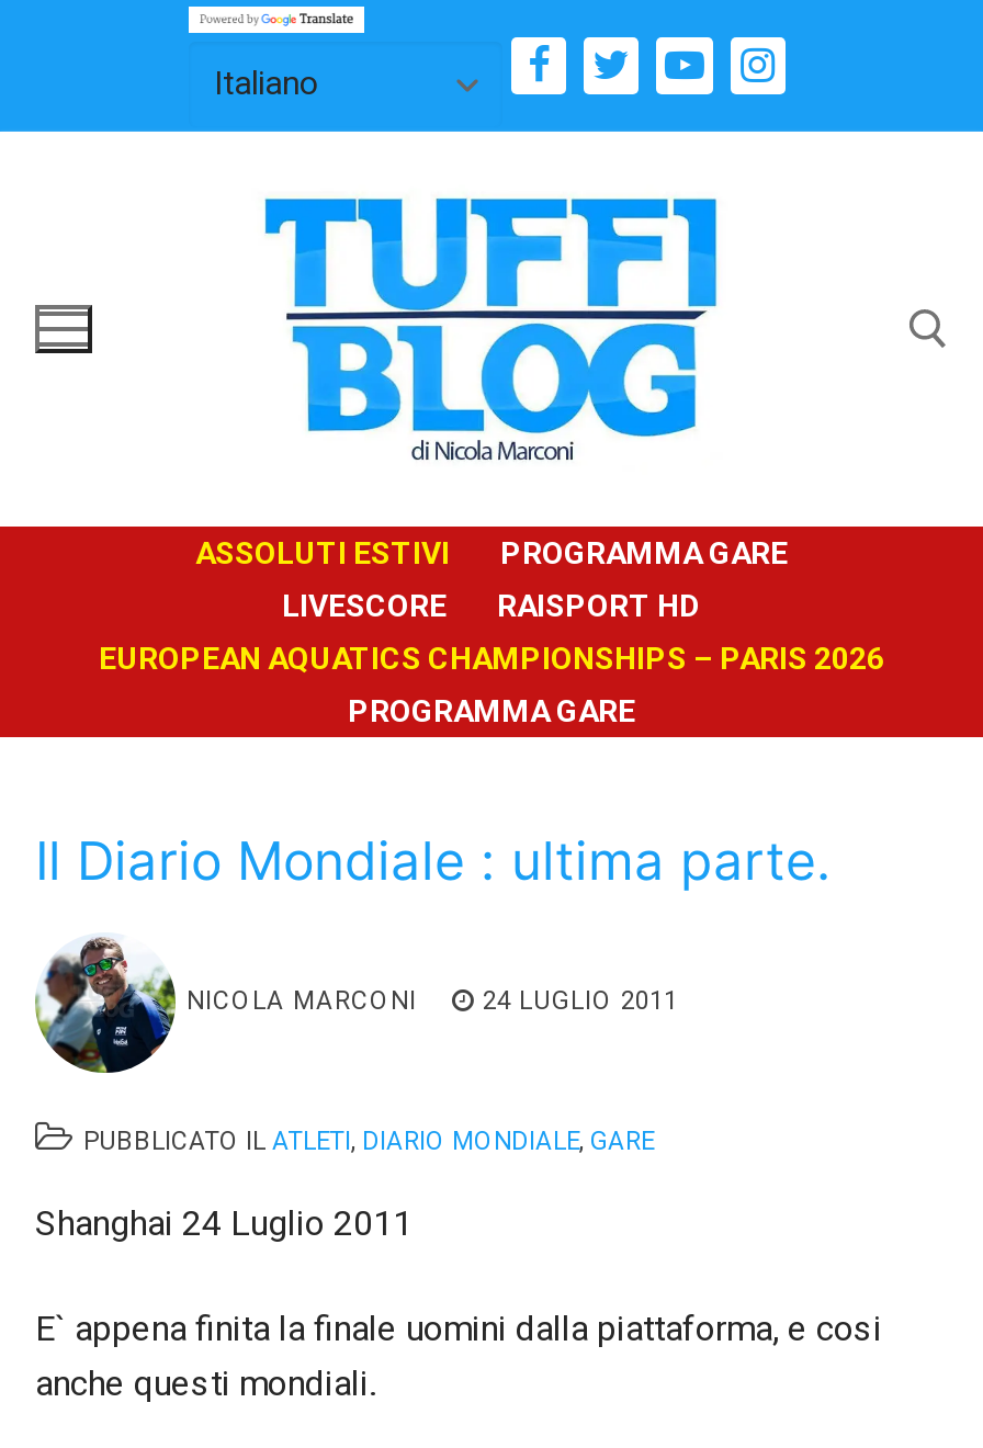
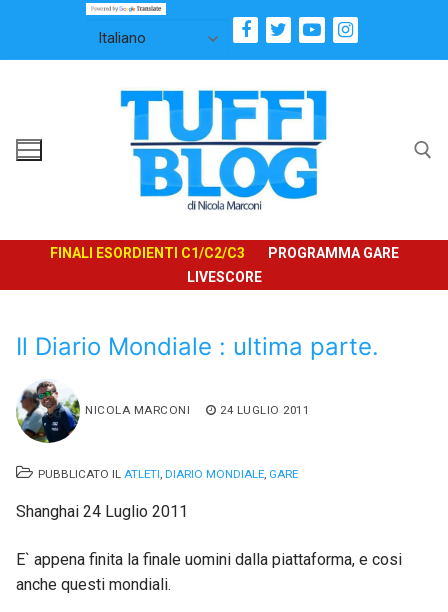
- ASSOLUTI ESTIVI
+ FINALI ESORDIENTI C1/C2/C3

- RAISPORT HD
- EUROPEAN AQUATICS CHAMPIONSHIPS – PARIS 2026
- PROGRAMMA GARE
